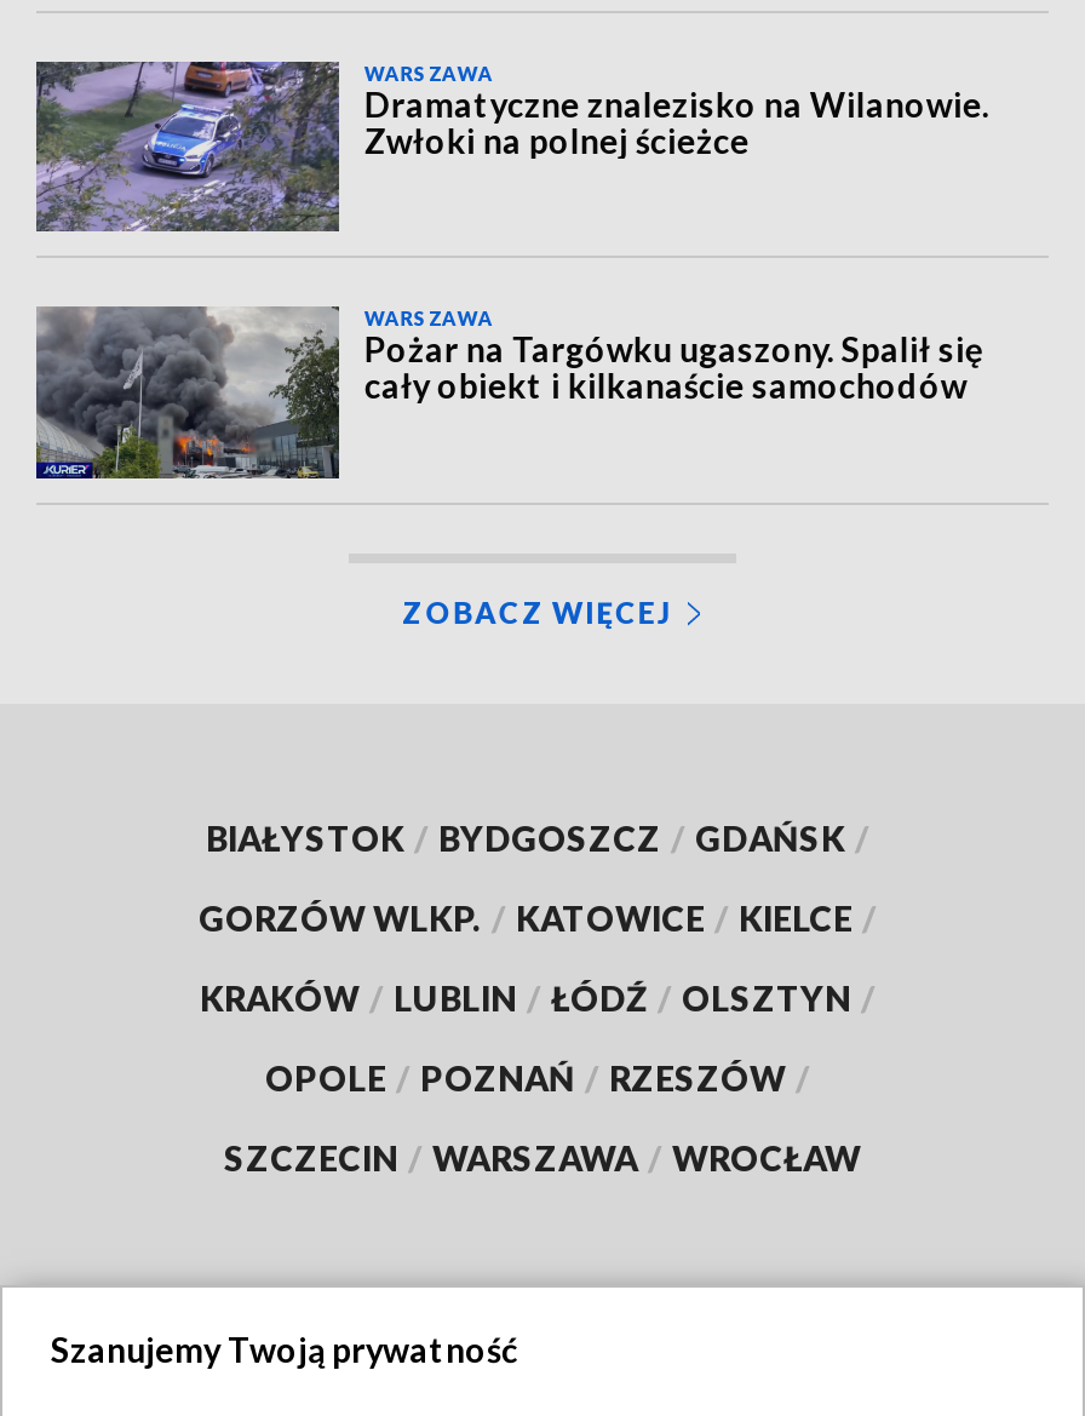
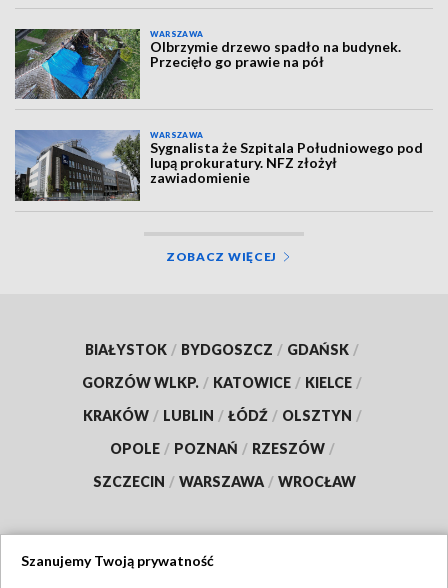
- [image]
- Dramatyczne znalezisko na Wilanowie.
- Zwłoki na polnej ścieżce
+ [image]
+ Olbrzymie drzewo spadło na budynek.
+ Przecięło go prawie na pół

- [image]
- Pożar na Targówku ugaszony. Spalił się
- cały obiekt i kilkanaście samochodów
+ [image]
+ Sygnalista że Szpitala Południowego pod
+ lupą prokuratury. NFZ złożył
+ zawiadomienie
